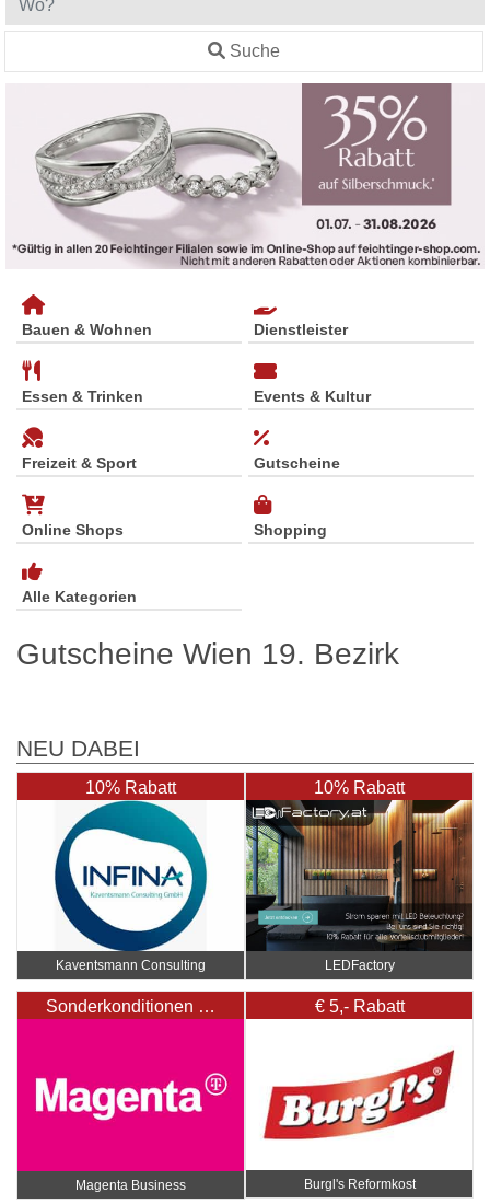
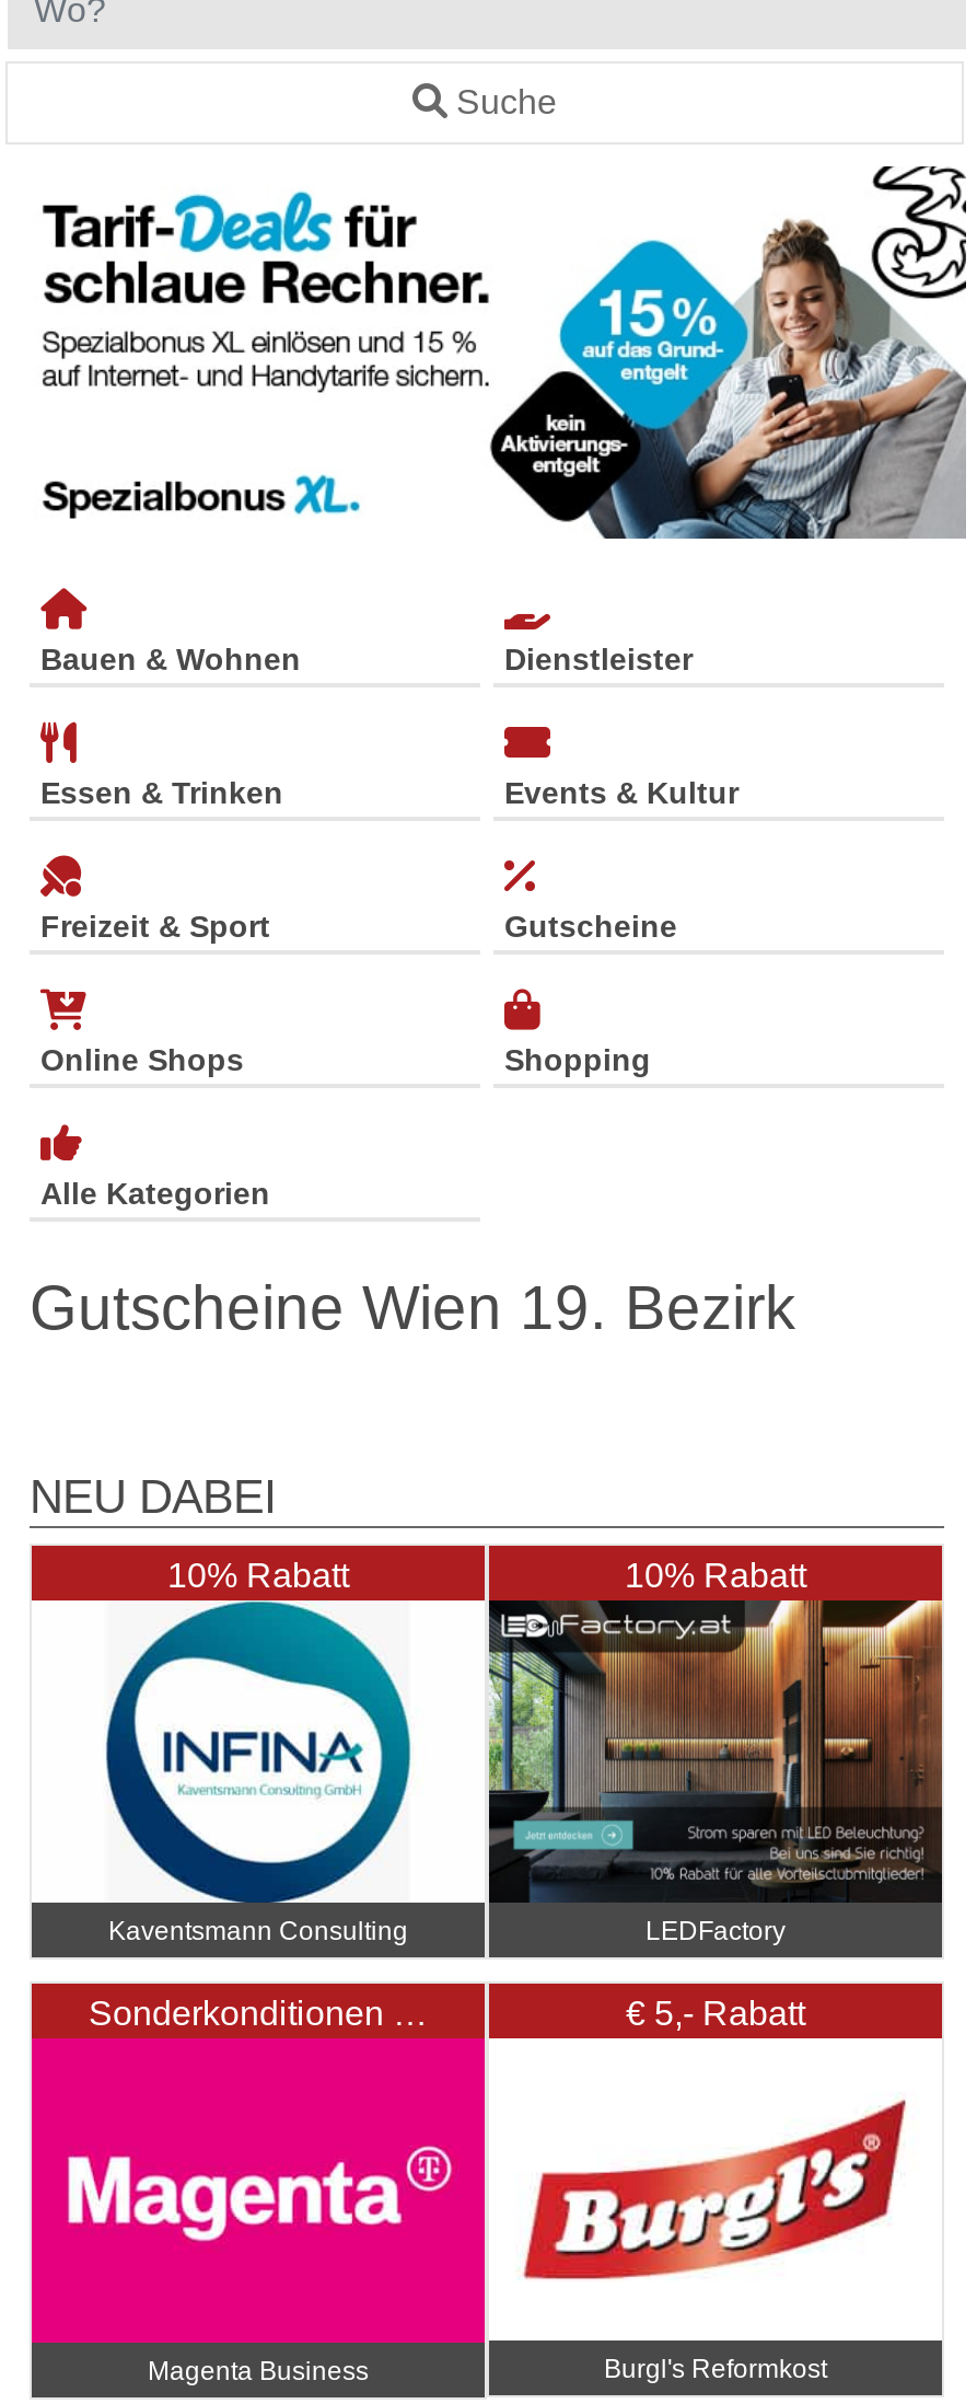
- [image]
+ [image]
